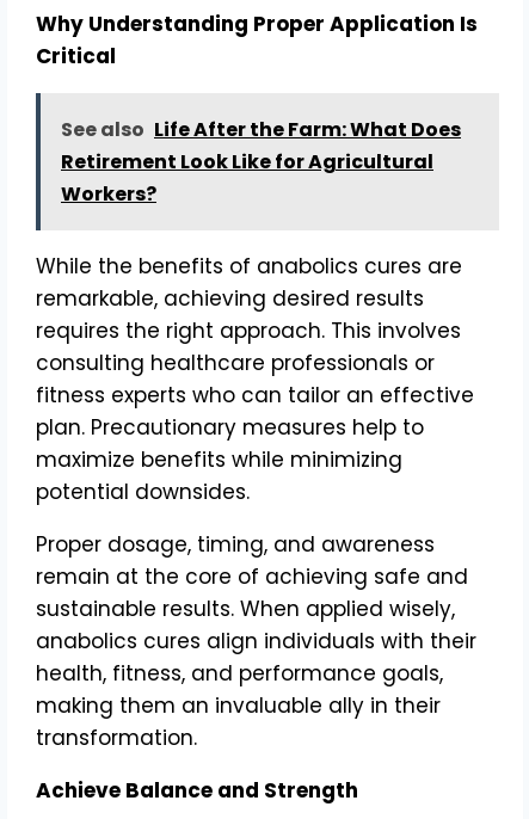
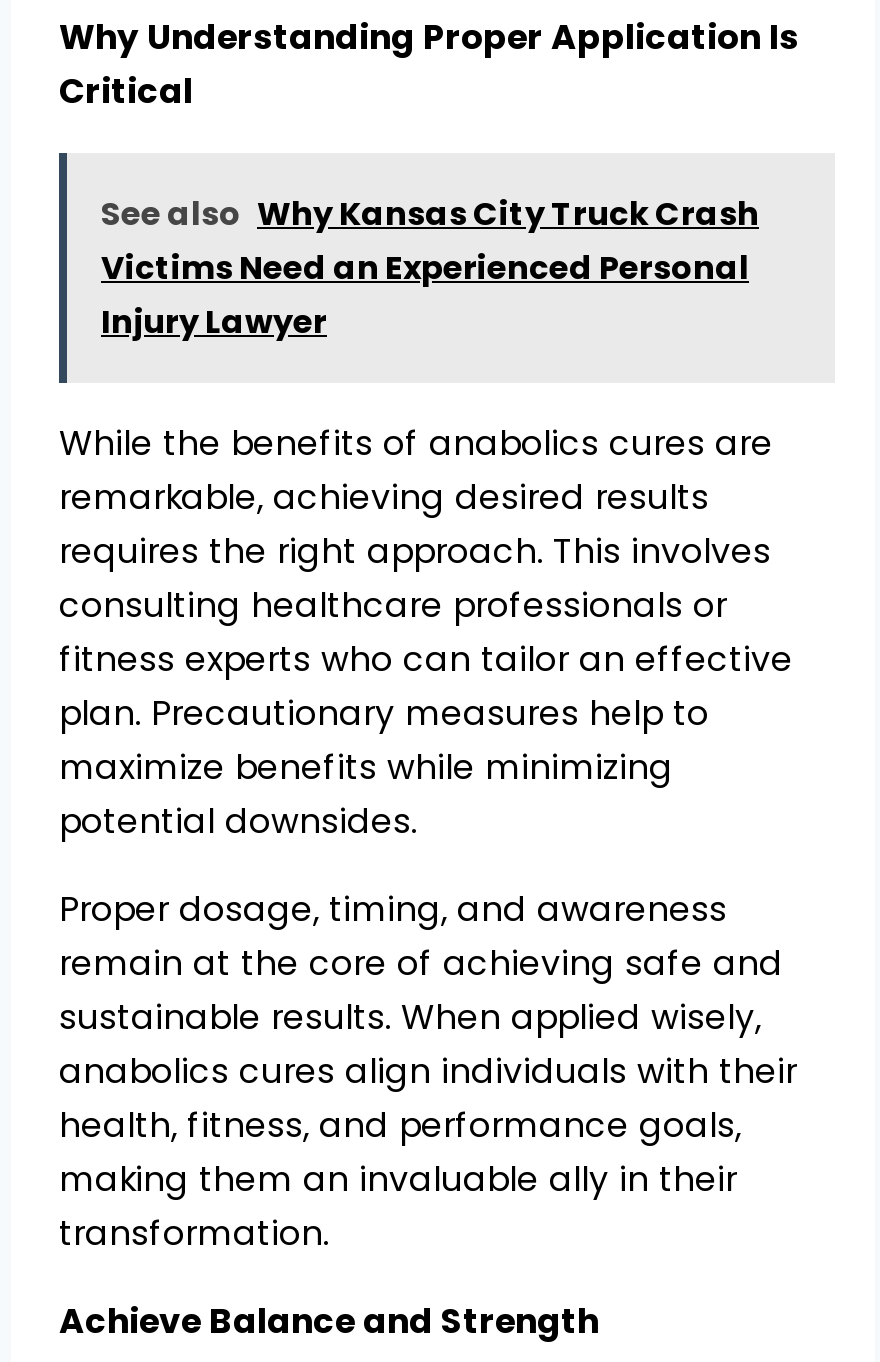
- See also Life After the Farm: What Does
- Retirement Look Like for Agricultural
- Workers?
+ See also Why Kansas City Truck Crash
+ Victims Need an Experienced Personal
+ Injury Lawyer
